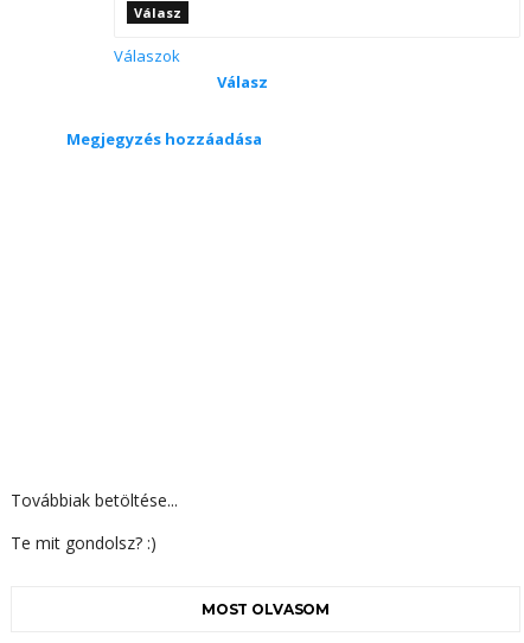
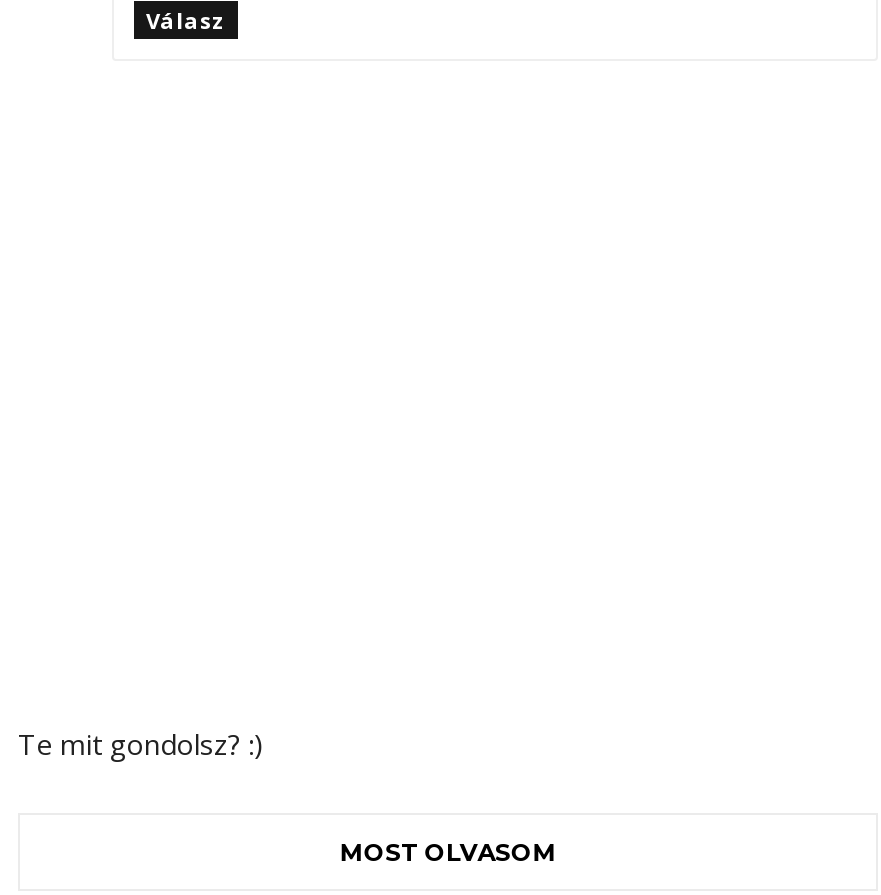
- Válaszok
- Válasz
- Megjegyzés hozzáadása

- Továbbiak betöltése...
